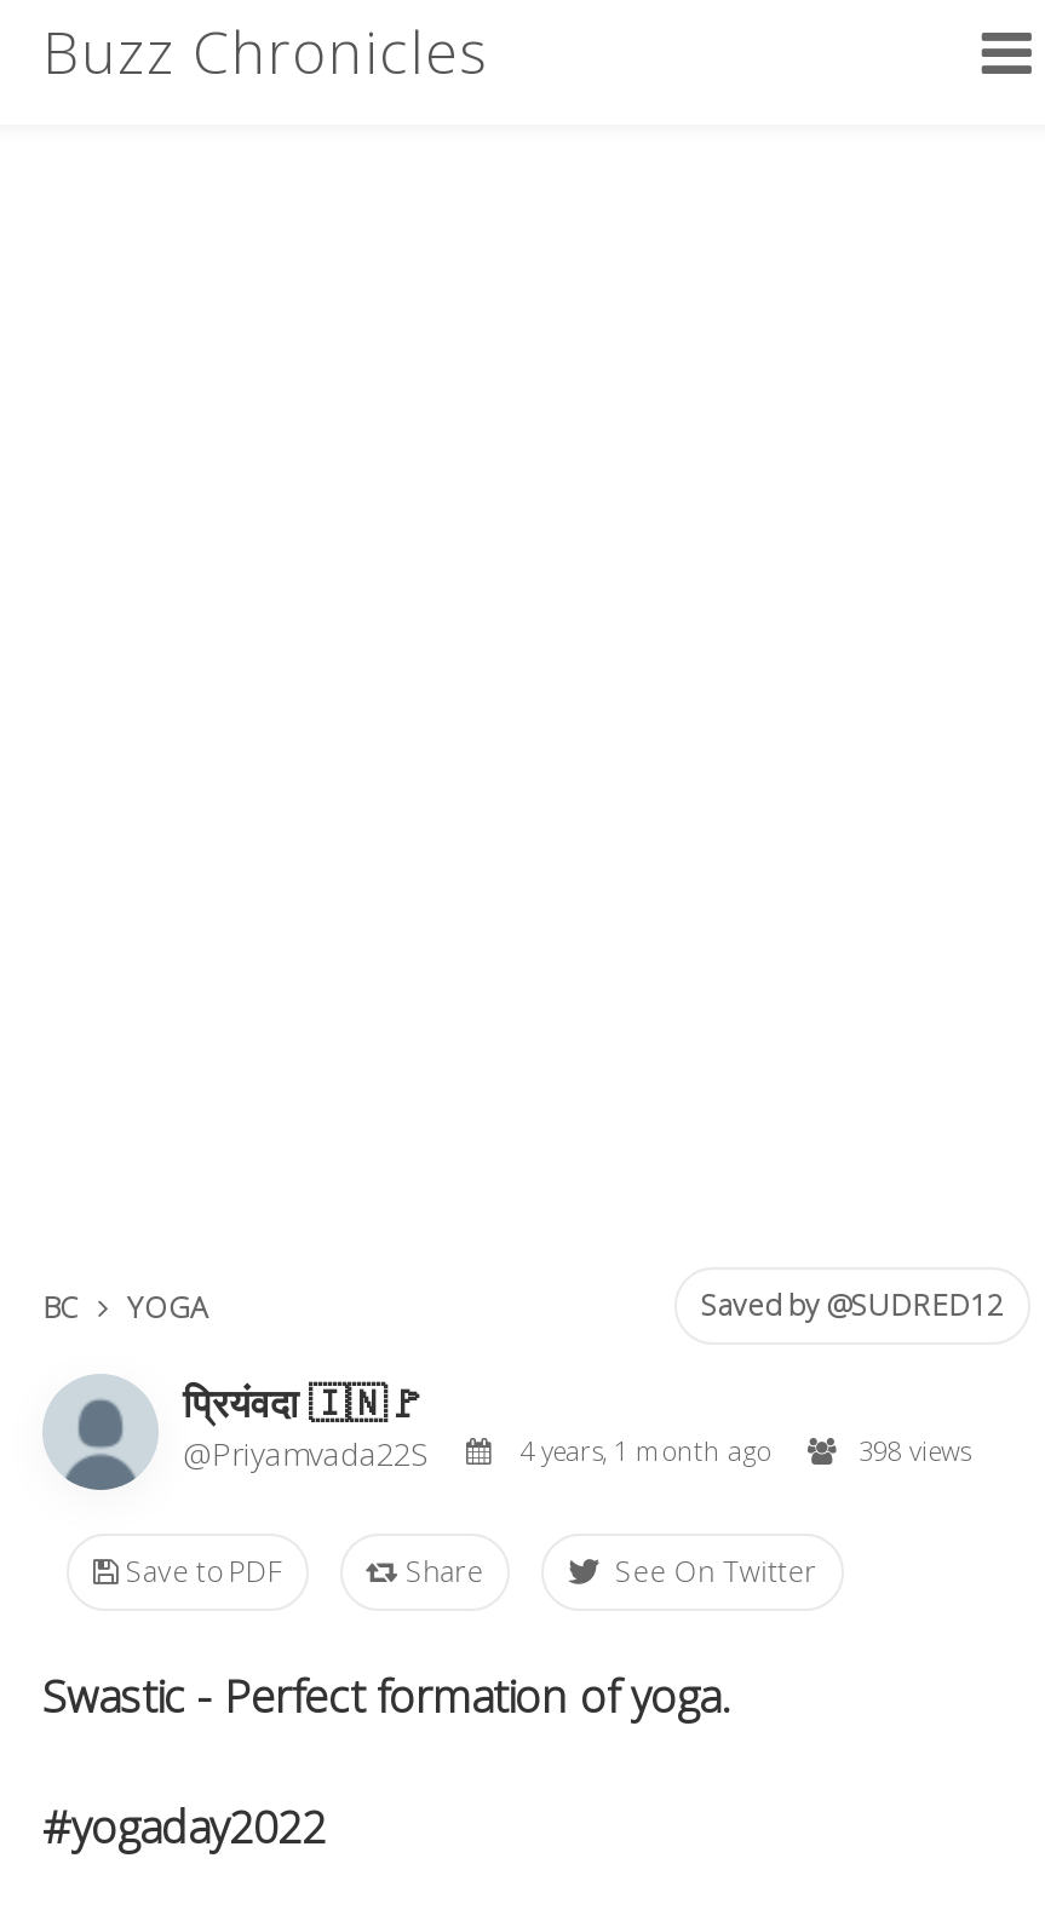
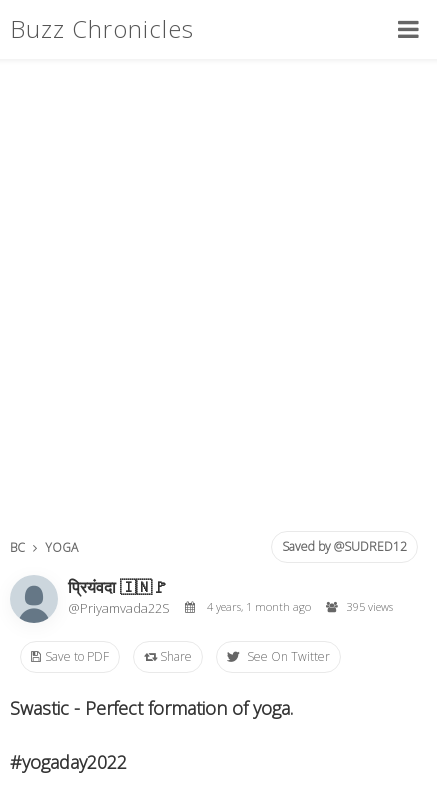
- 398 views
+ 395 views
